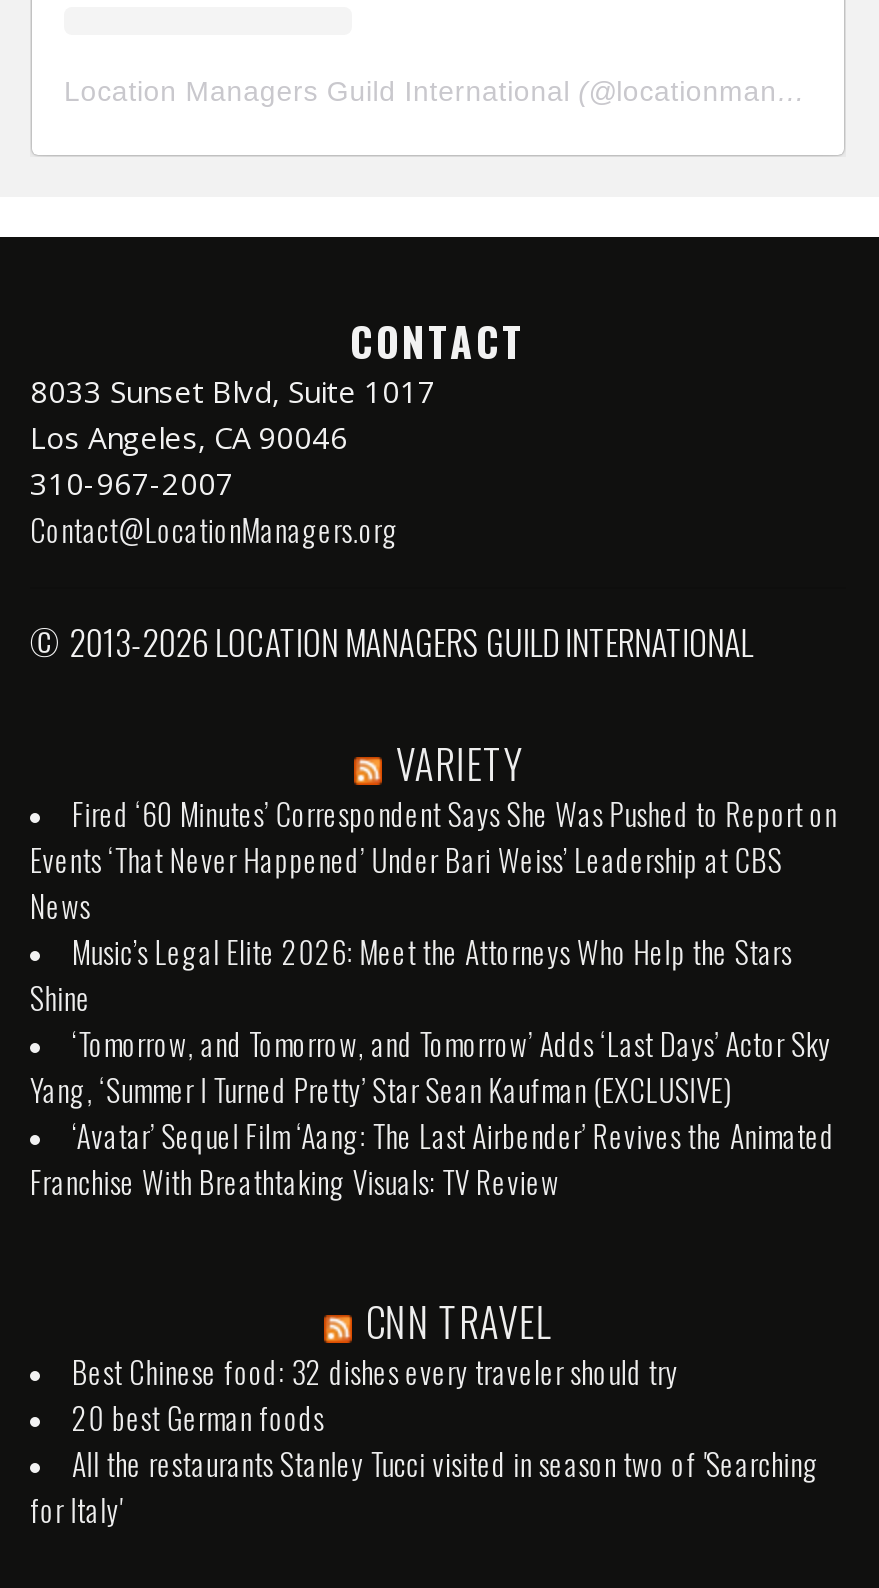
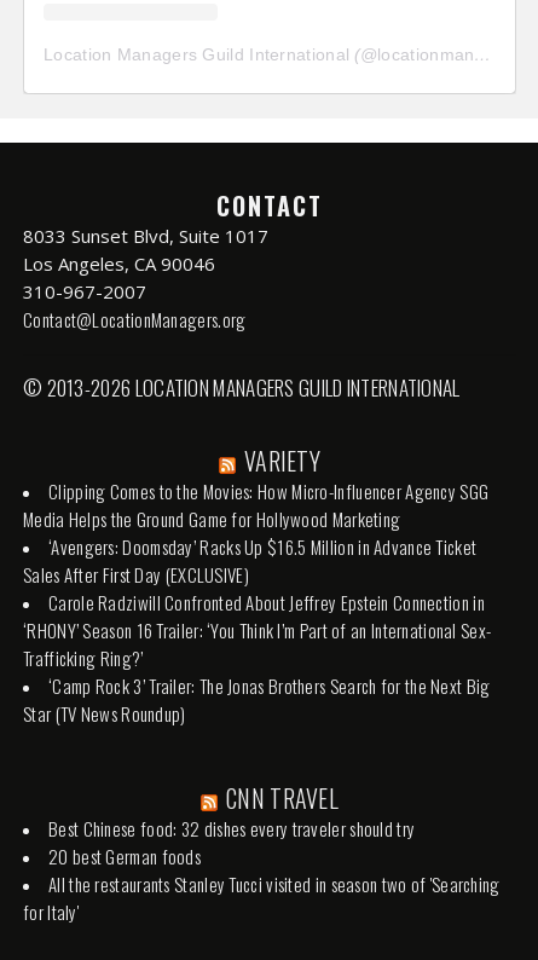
- Fired ‘60 Minutes’ Correspondent Says She Was Pushed to Report on
- Events ‘That Never Happened’ Under Bari Weiss’ Leadership at CBS
- News
- Music’s Legal Elite 2026: Meet the Attorneys Who Help the Stars
- Shine
- ‘Tomorrow, and Tomorrow, and Tomorrow’ Adds ‘Last Days’ Actor Sky
- Yang, ‘Summer I Turned Pretty’ Star Sean Kaufman (EXCLUSIVE)
- ‘Avatar’ Sequel Film ‘Aang: The Last Airbender’ Revives the Animated
- Franchise With Breathtaking Visuals: TV Review
+ Clipping Comes to the Movies: How Micro-Influencer Agency SGG
+ Media Helps the Ground Game for Hollywood Marketing
+ ‘Avengers: Doomsday’ Racks Up $16.5 Million in Advance Ticket
+ Sales After First Day (EXCLUSIVE)
+ Carole Radziwill Confronted About Jeffrey Epstein Connection in
+ ‘RHONY’ Season 16 Trailer: ‘You Think I’m Part of an International Sex-
+ Trafficking Ring?’
+ ‘Camp Rock 3’ Trailer: The Jonas Brothers Search for the Next Big
+ Star (TV News Roundup)
